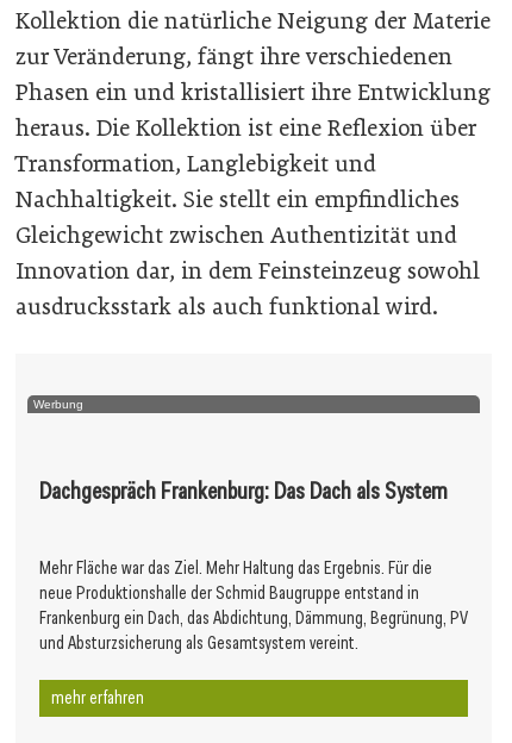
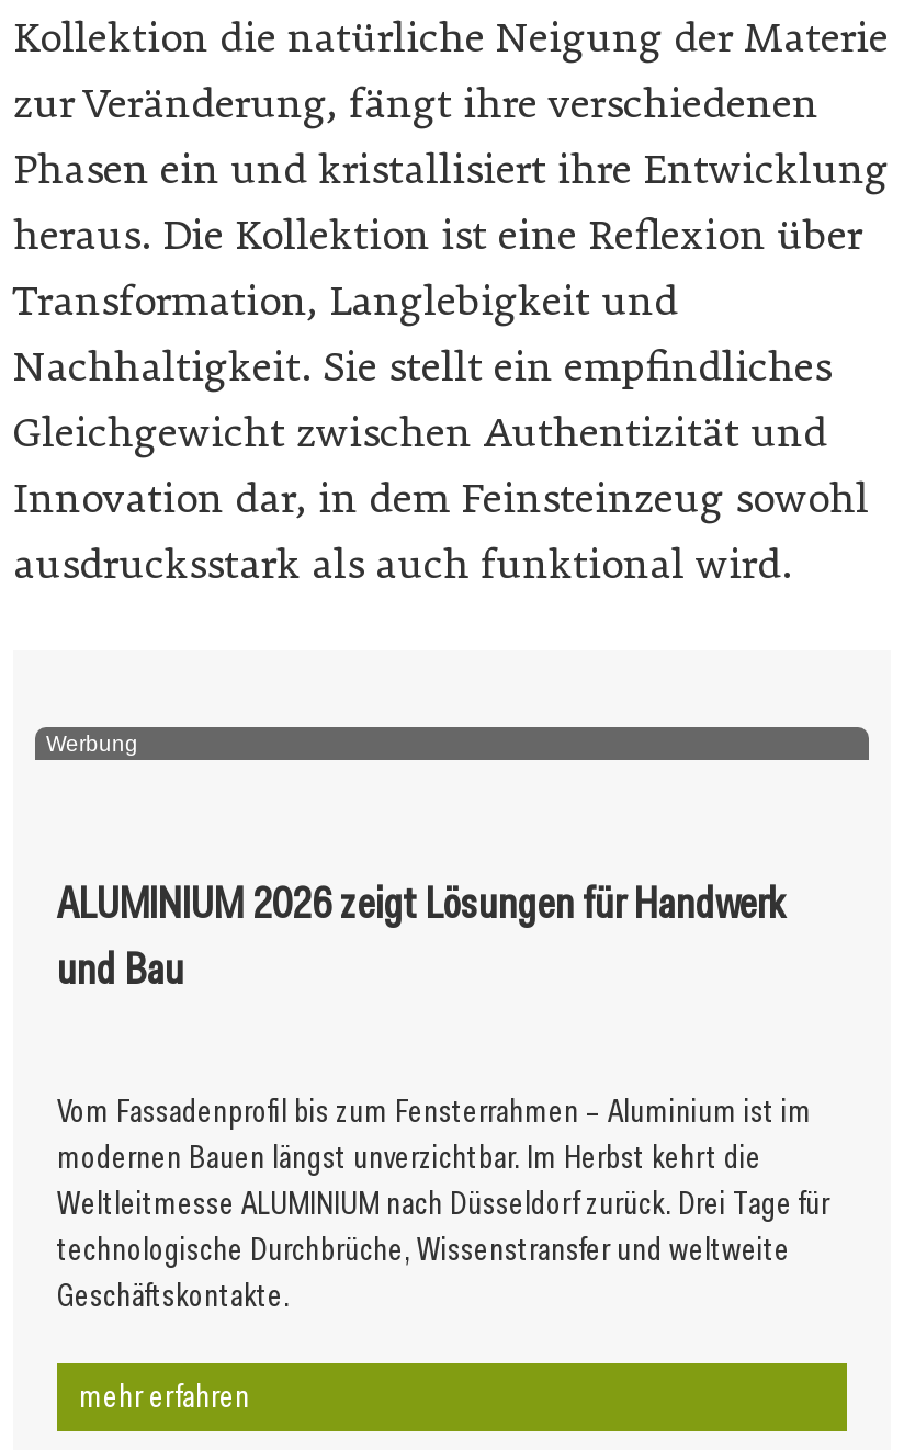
- Dachgespräch Frankenburg: Das Dach als System
+ ALUMINIUM 2026 zeigt Lösungen für Handwerk
+ und Bau

- Mehr Fläche war das Ziel. Mehr Haltung das Ergebnis. Für die
- neue Produktionshalle der Schmid Baugruppe entstand in
- Frankenburg ein Dach, das Abdichtung, Dämmung, Begrünung, PV
- und Absturzsicherung als Gesamtsystem vereint.
+ Vom Fassadenprofil bis zum Fensterrahmen – Aluminium ist im
+ modernen Bauen längst unverzichtbar. Im Herbst kehrt die
+ Weltleitmesse ALUMINIUM nach Düsseldorf zurück. Drei Tage für
+ technologische Durchbrüche, Wissenstransfer und weltweite
+ Geschäftskontakte.
